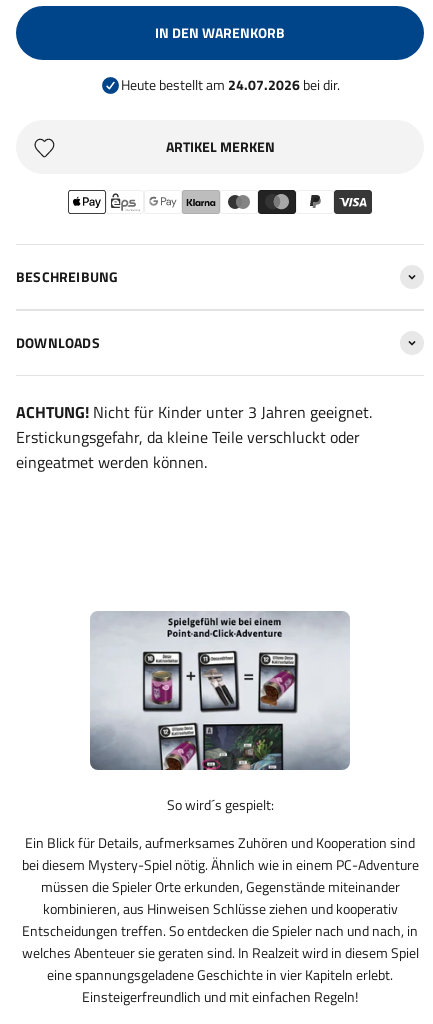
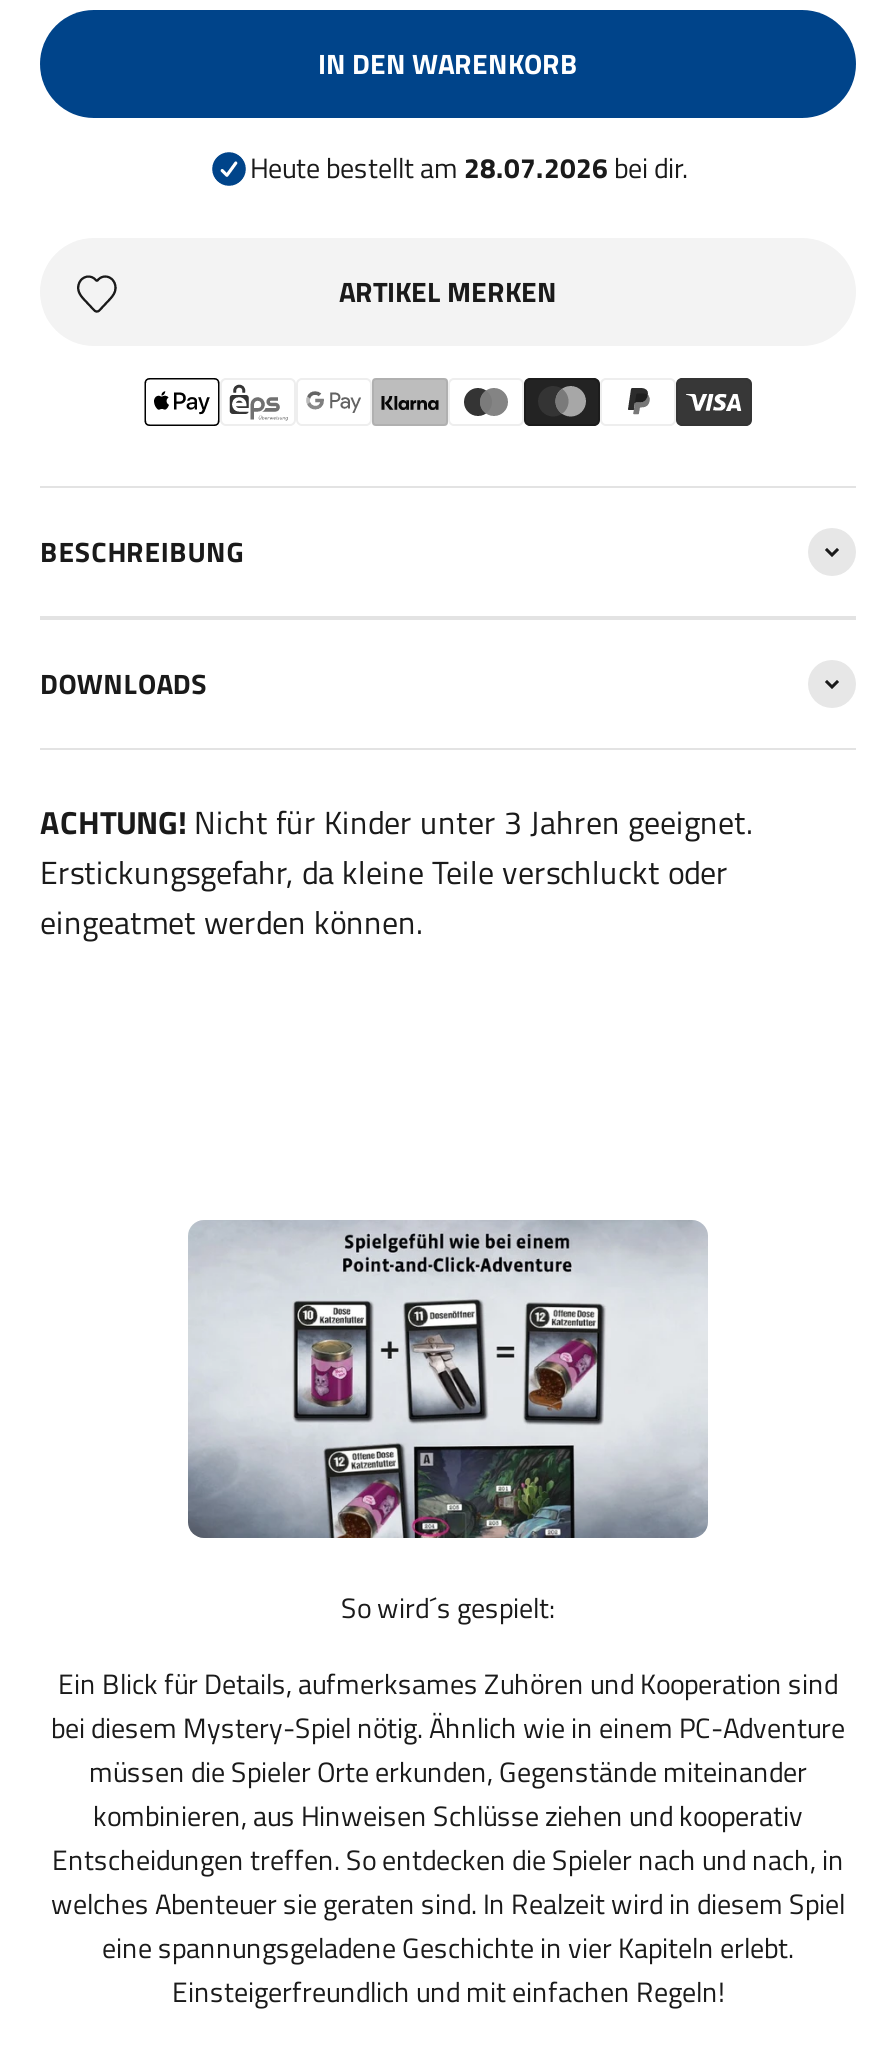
- Heute bestellt am 24.07.2026 bei dir.
+ Heute bestellt am 28.07.2026 bei dir.
